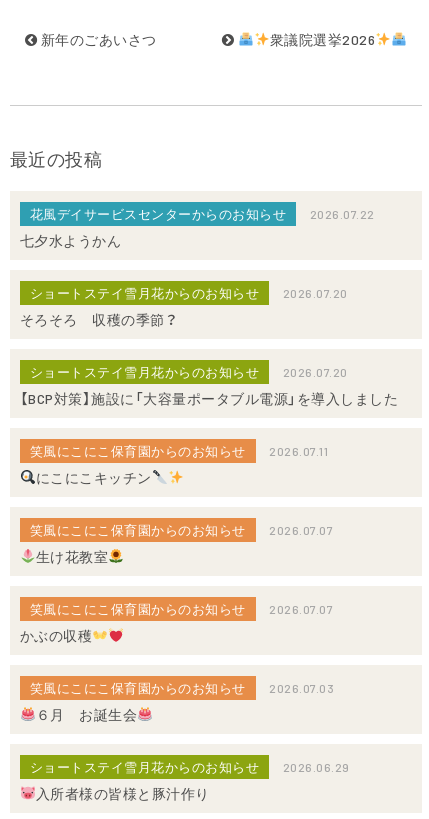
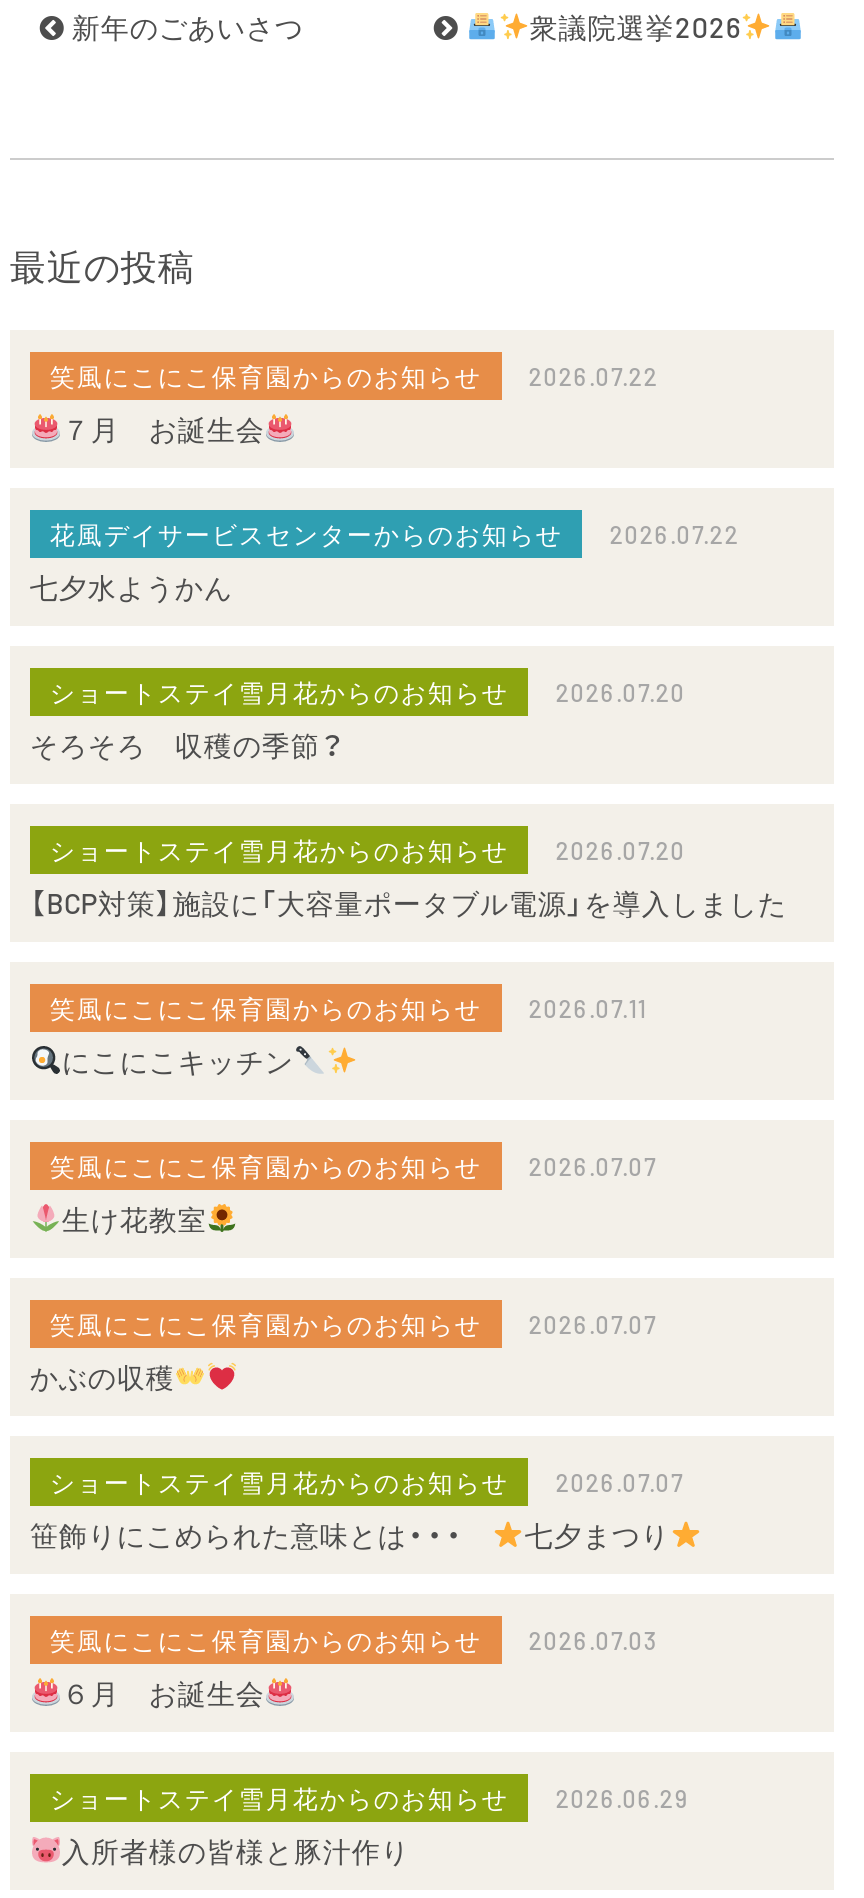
+ 笑風にこにこ保育園からのお知らせ
+ 2026.07.22
+ ７月 お誕生会

+ ショートステイ雪月花からのお知らせ
+ 2026.07.07
+ 笹飾りにこめられた意味とは・・・
+ 七夕まつり
